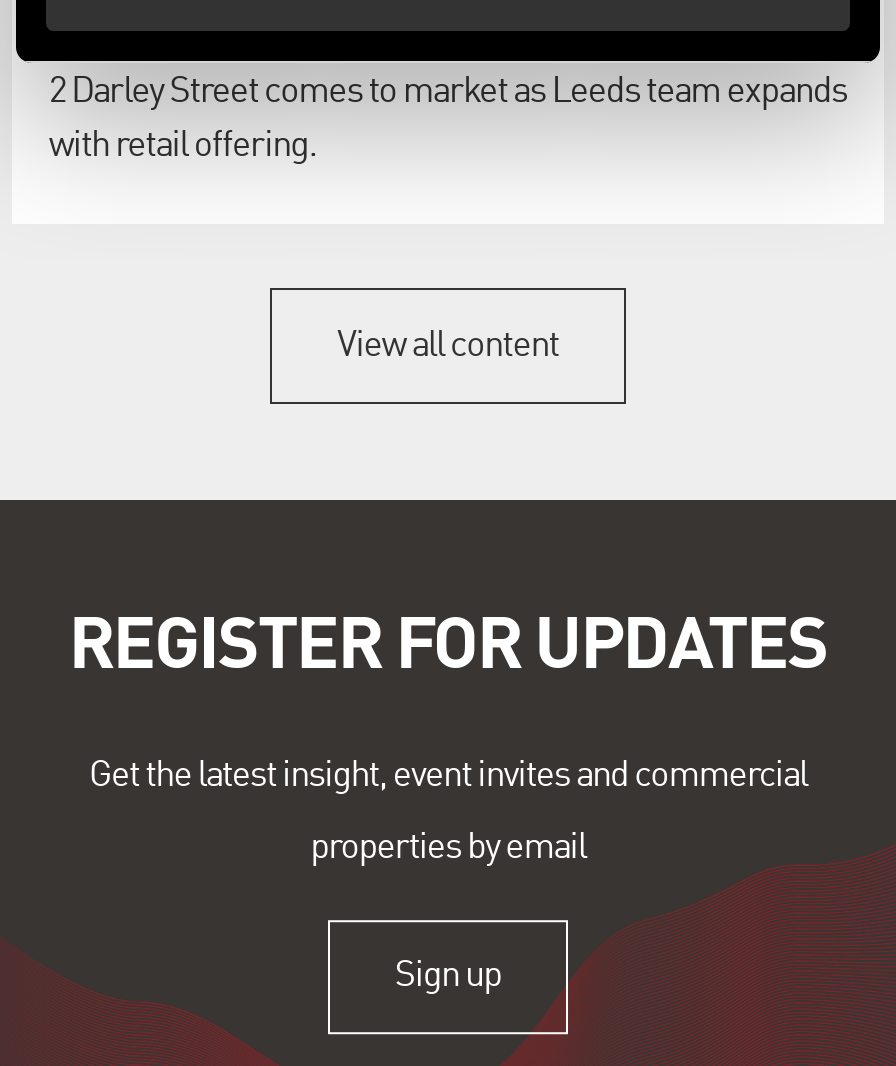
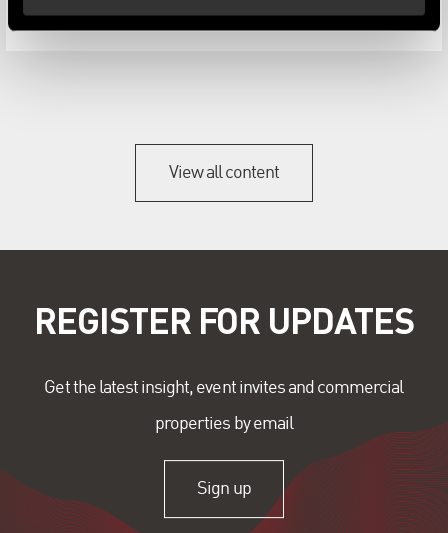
- 2 Darley Street comes to market as Leeds team expands
- with retail offering.
